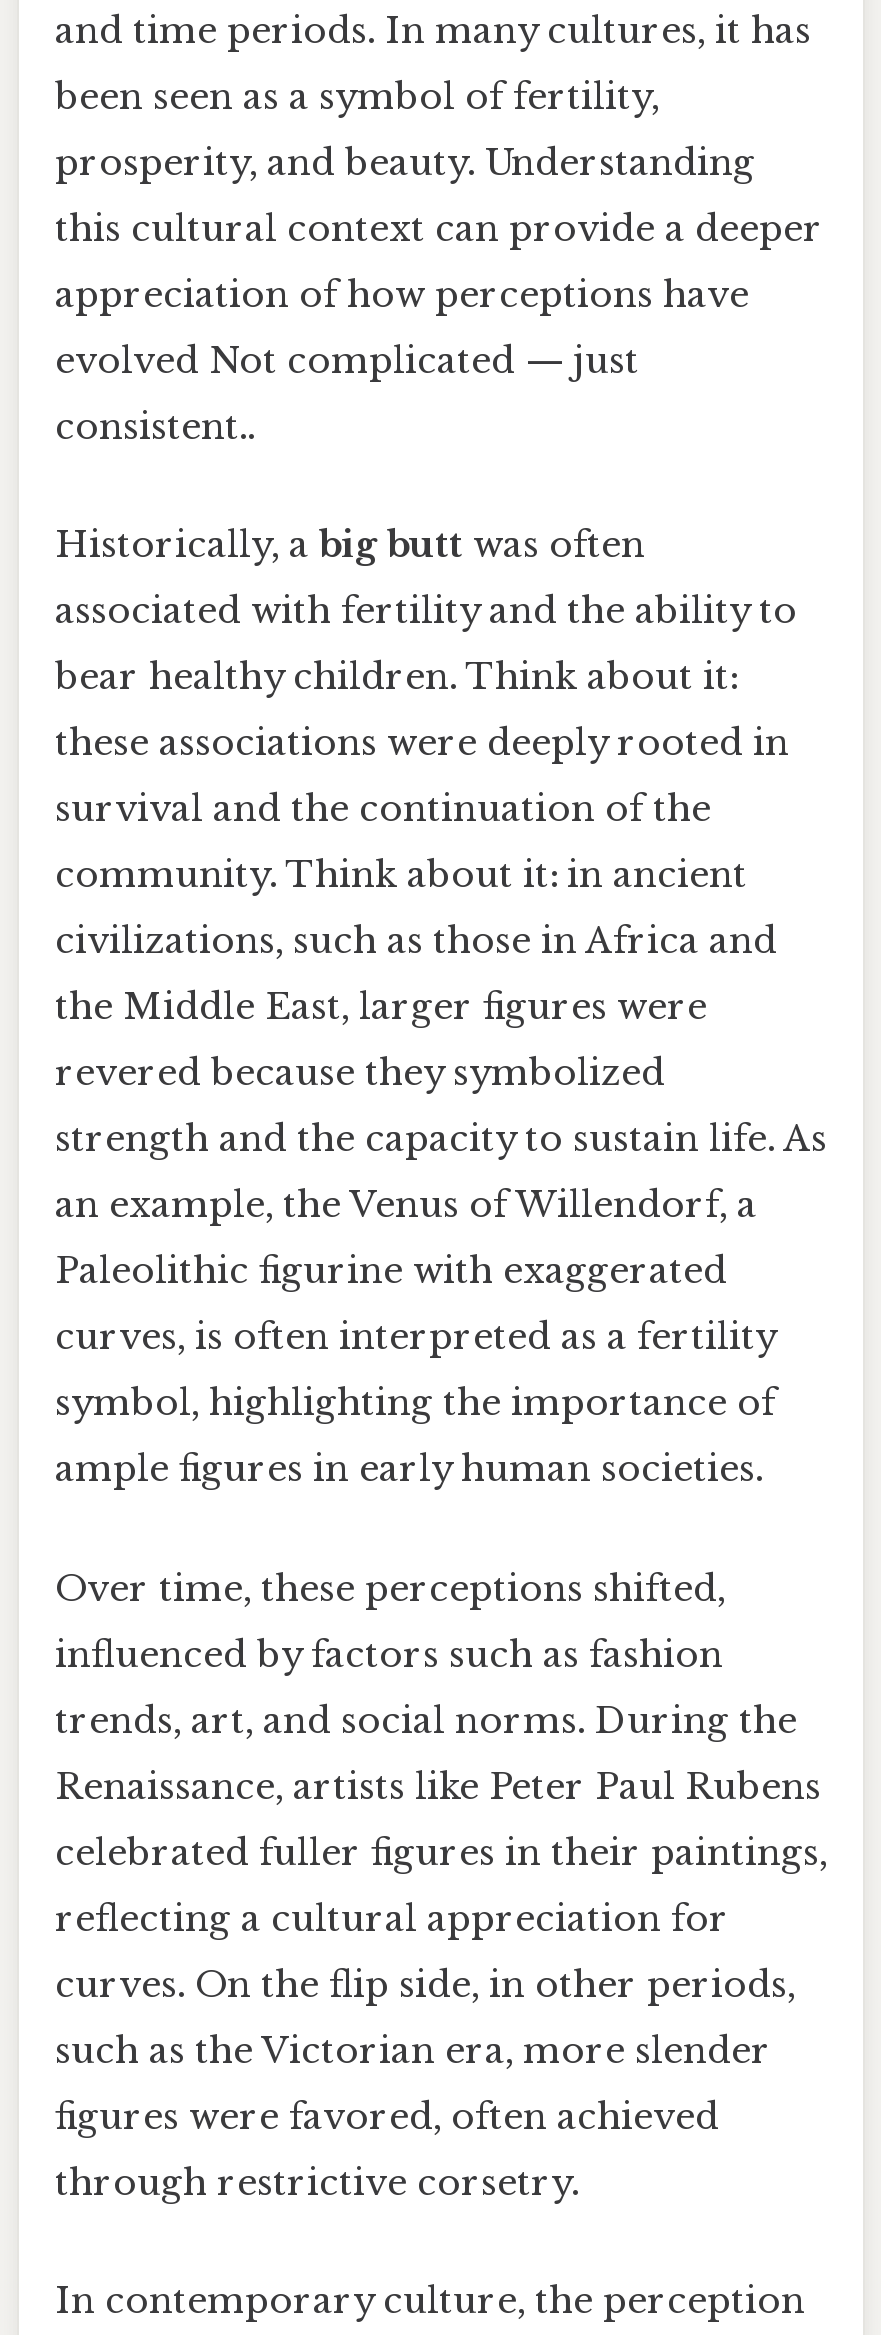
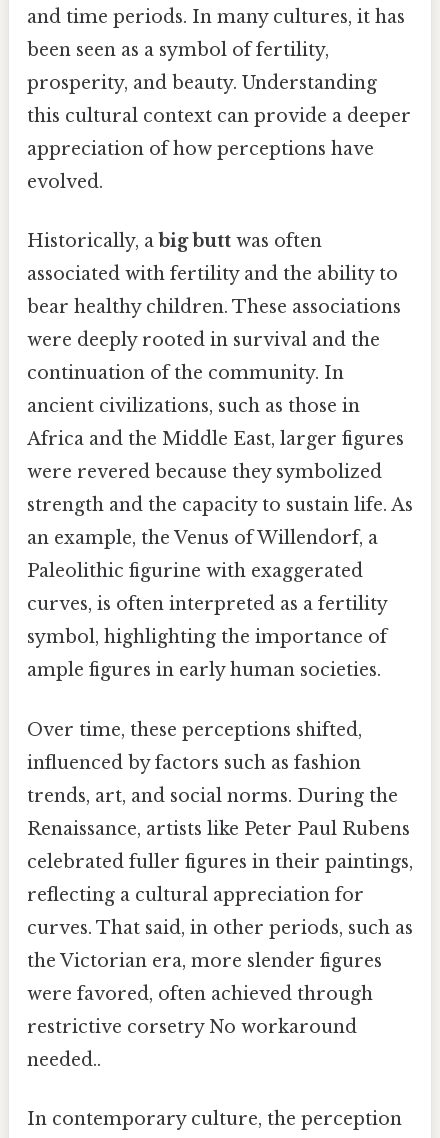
- evolved Not complicated — just
- consistent..
+ evolved.

- bear healthy children. Think about it:
- these associations were deeply rooted in
- survival and the continuation of the
- community. Think about it: in ancient
- civilizations, such as those in Africa and
- the Middle East, larger figures were
- revered because they symbolized
+ bear healthy children. These associations
+ were deeply rooted in survival and the
+ continuation of the community. In
+ ancient civilizations, such as those in
+ Africa and the Middle East, larger figures
+ were revered because they symbolized

moved up: strength and the capacity to sustain life. As | an example, the Venus of Willendorf, a | Paleolithic figurine with exaggerated | ... | celebrated fuller figures in their paintings, | reflecting a cultural appreciation for

- curves. On the flip side, in other periods,
- such as the Victorian era, more slender
- figures were favored, often achieved
- through restrictive corsetry.
+ curves. That said, in other periods, such as
+ the Victorian era, more slender figures
+ were favored, often achieved through
+ restrictive corsetry No workaround
+ needed..
